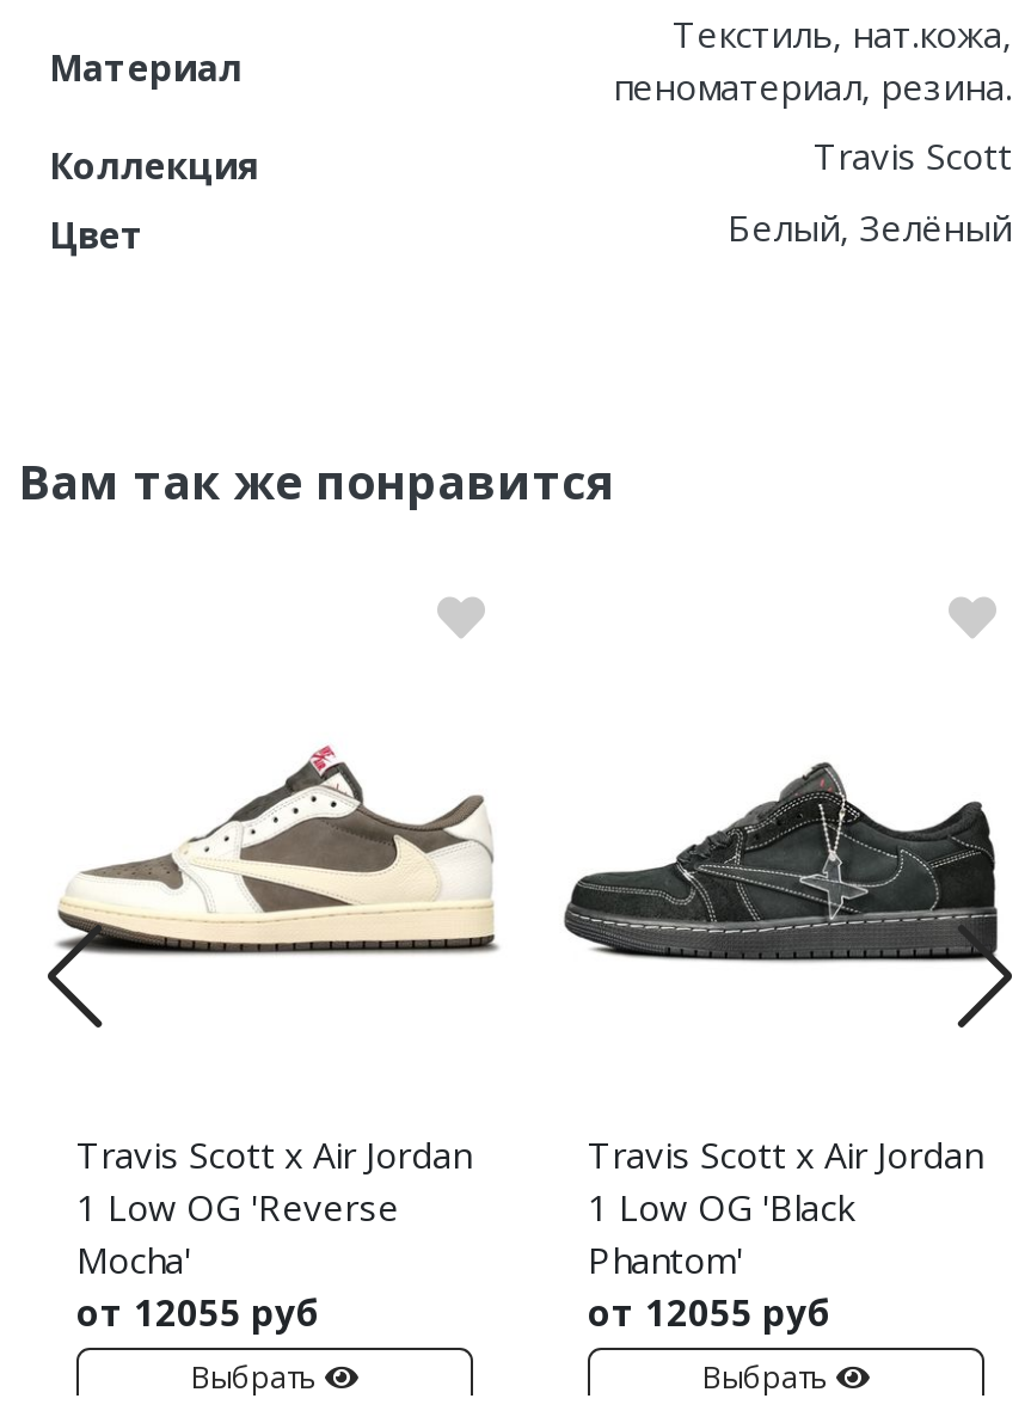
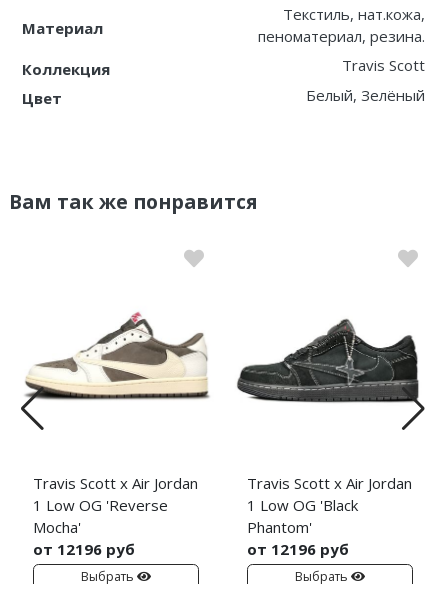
- от 12055 руб
+ от 12196 руб

- от 12055 руб
+ от 12196 руб
